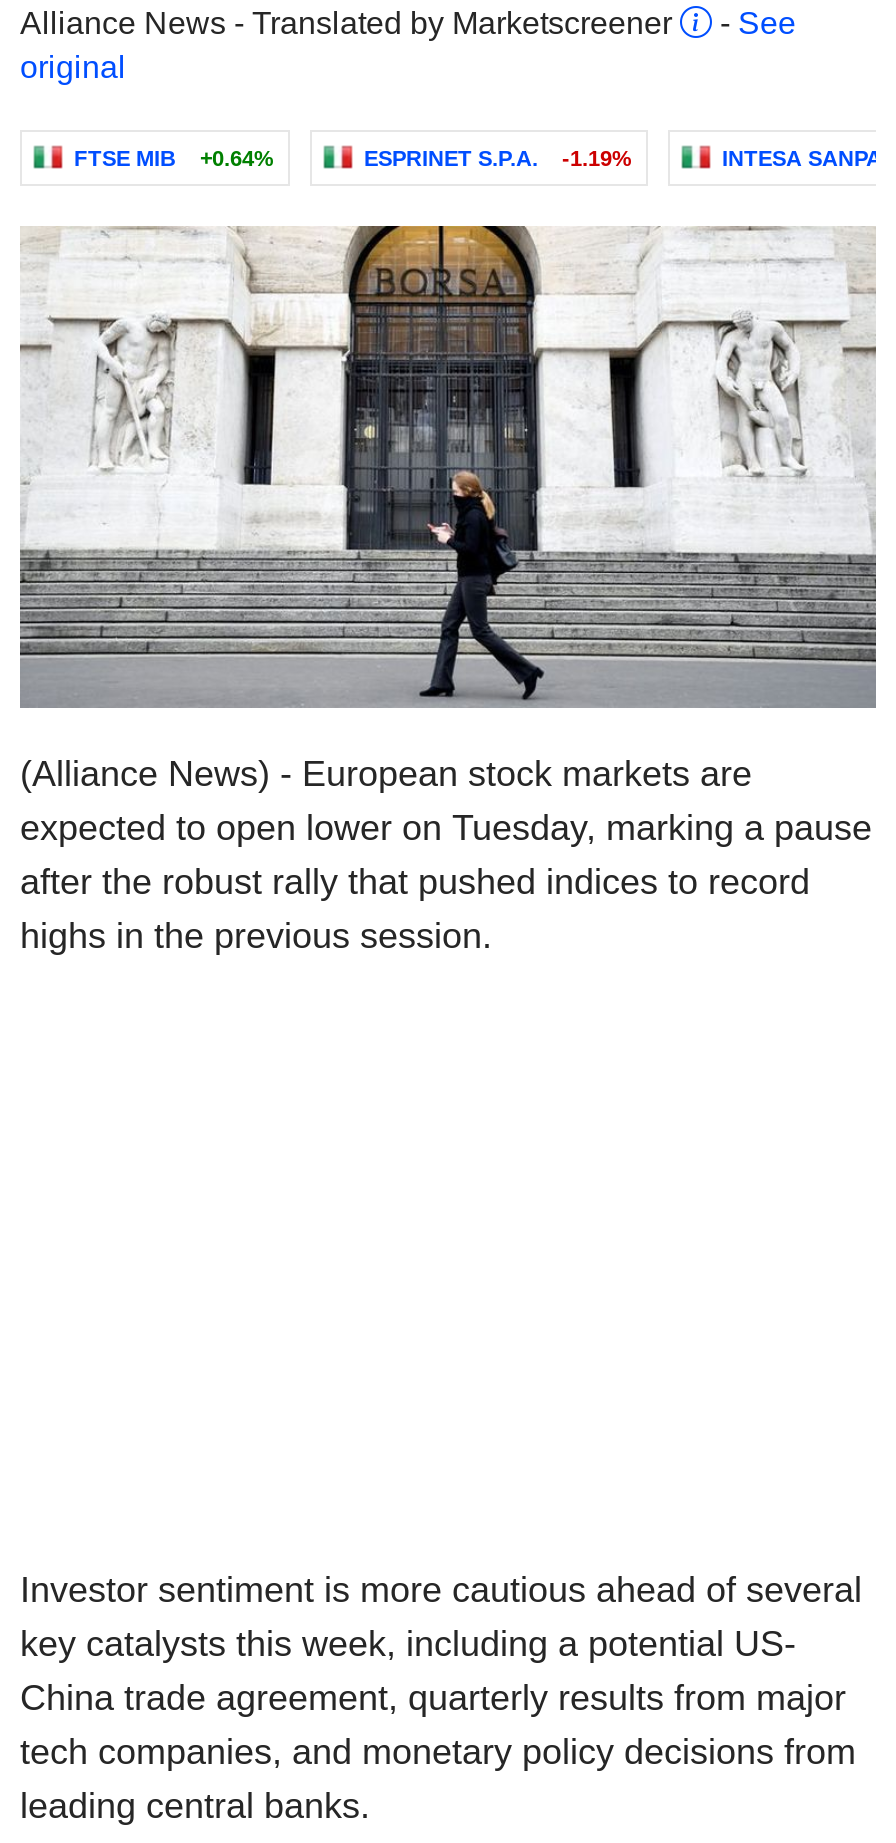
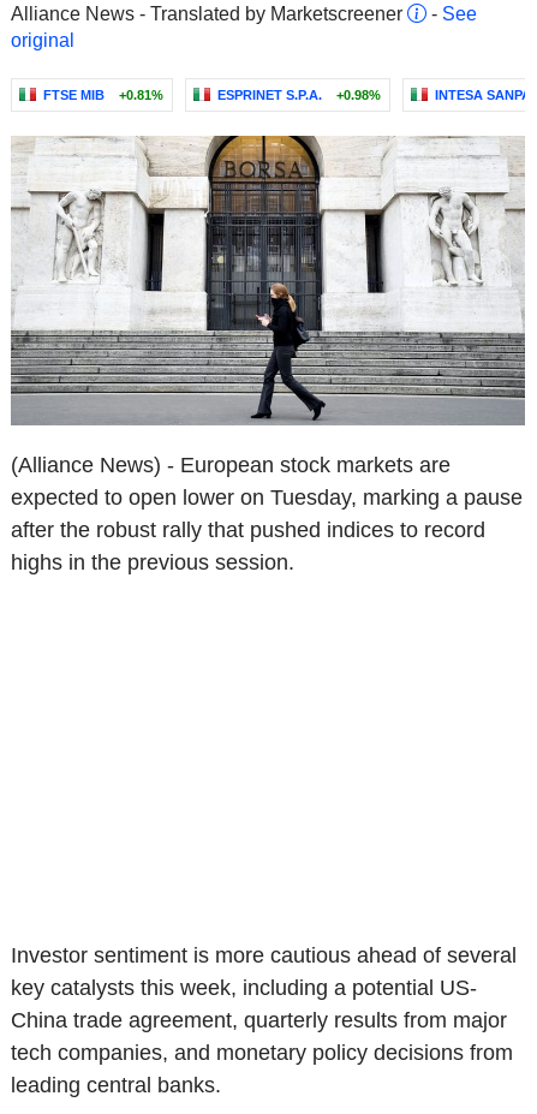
- FTSE MIB +0.64%
+ FTSE MIB +0.81%

- ESPRINET S.P.A. -1.19%
+ ESPRINET S.P.A. +0.98%
